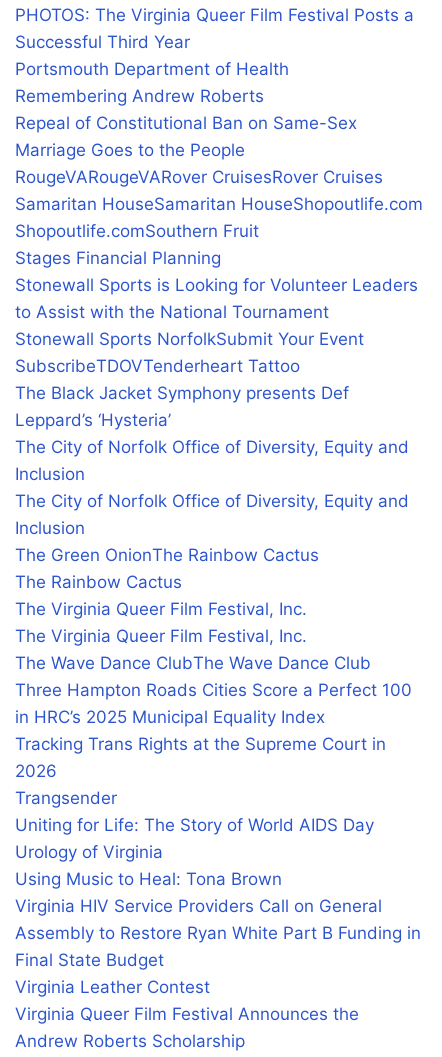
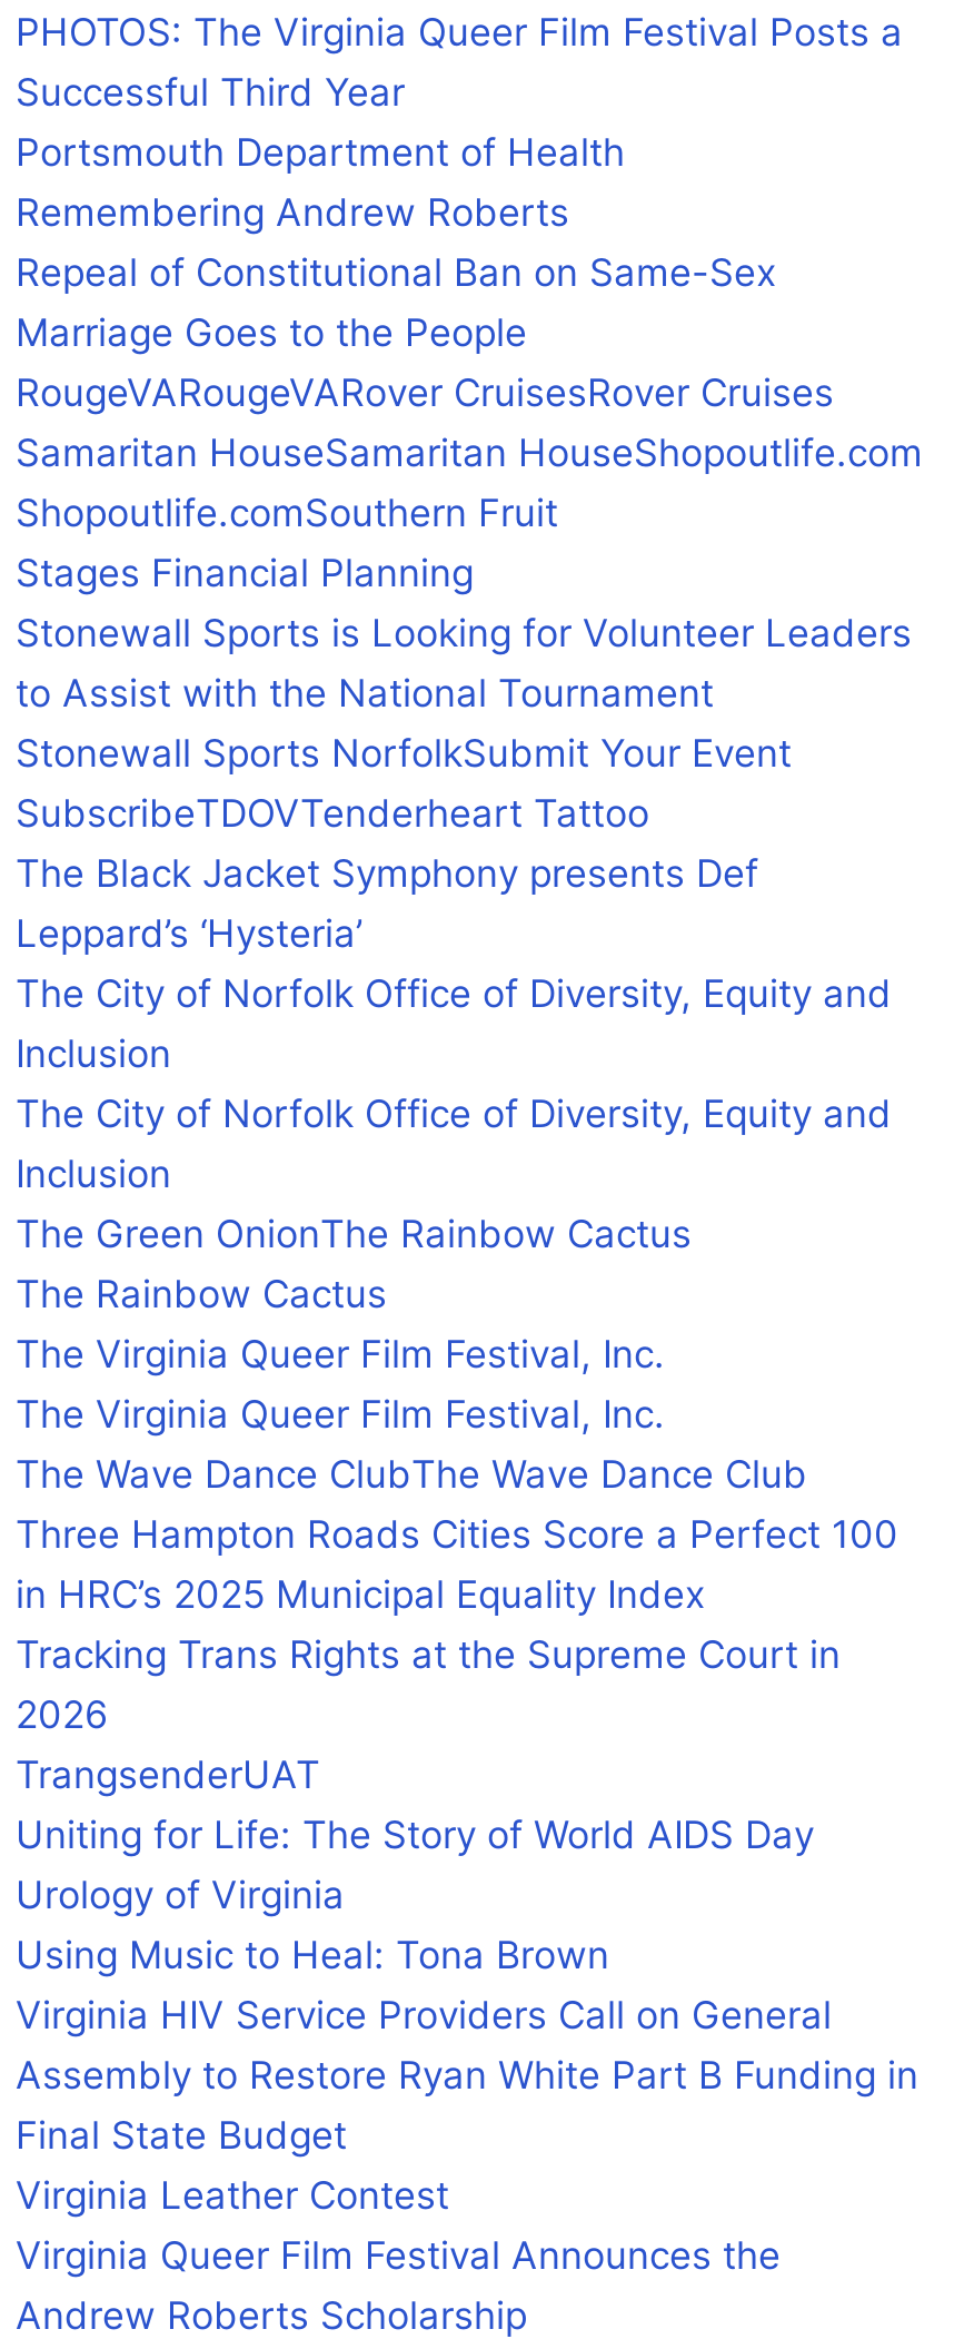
- Trangsender
+ TrangsenderUAT
